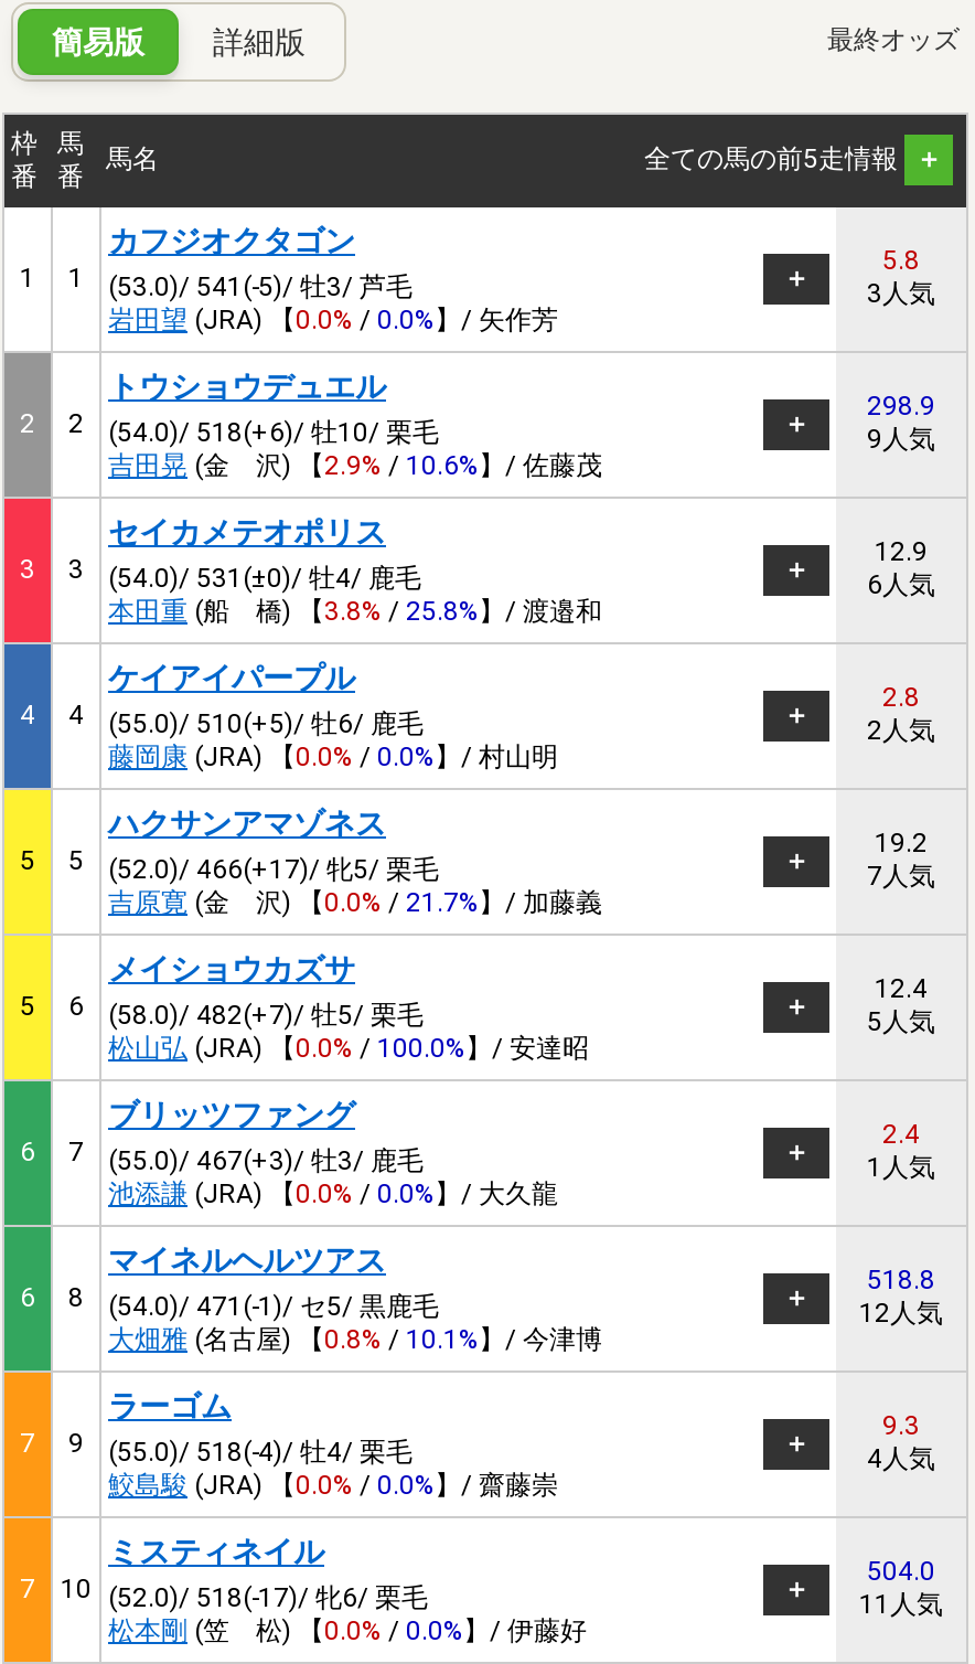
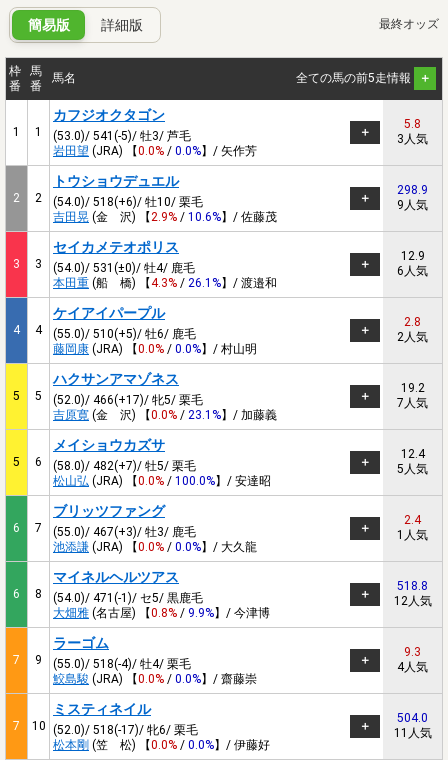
- 本田重(船 橋) 【3.8% / 25.8%】/ 渡邉和
+ 本田重(船 橋) 【4.3% / 26.1%】/ 渡邉和

- 吉原寛(金 沢) 【0.0% / 21.7%】/ 加藤義
+ 吉原寛(金 沢) 【0.0% / 23.1%】/ 加藤義

- 大畑雅(名古屋) 【0.8% / 10.1%】/ 今津博
+ 大畑雅(名古屋) 【0.8% / 9.9%】/ 今津博
